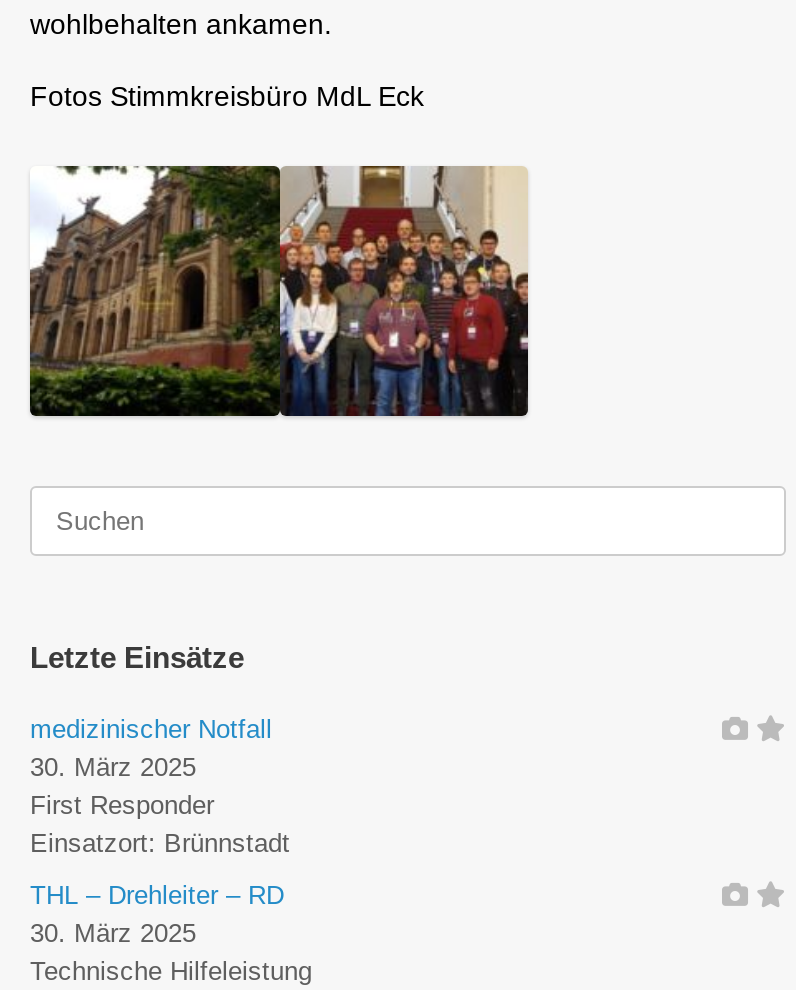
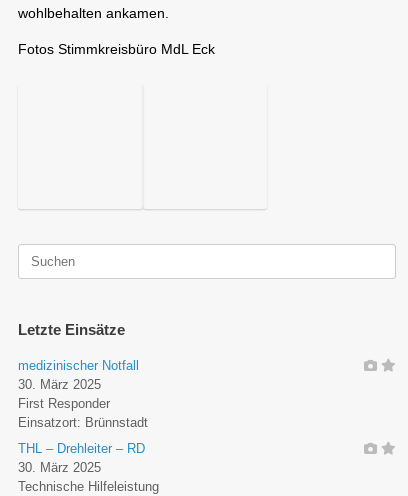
- [image]
